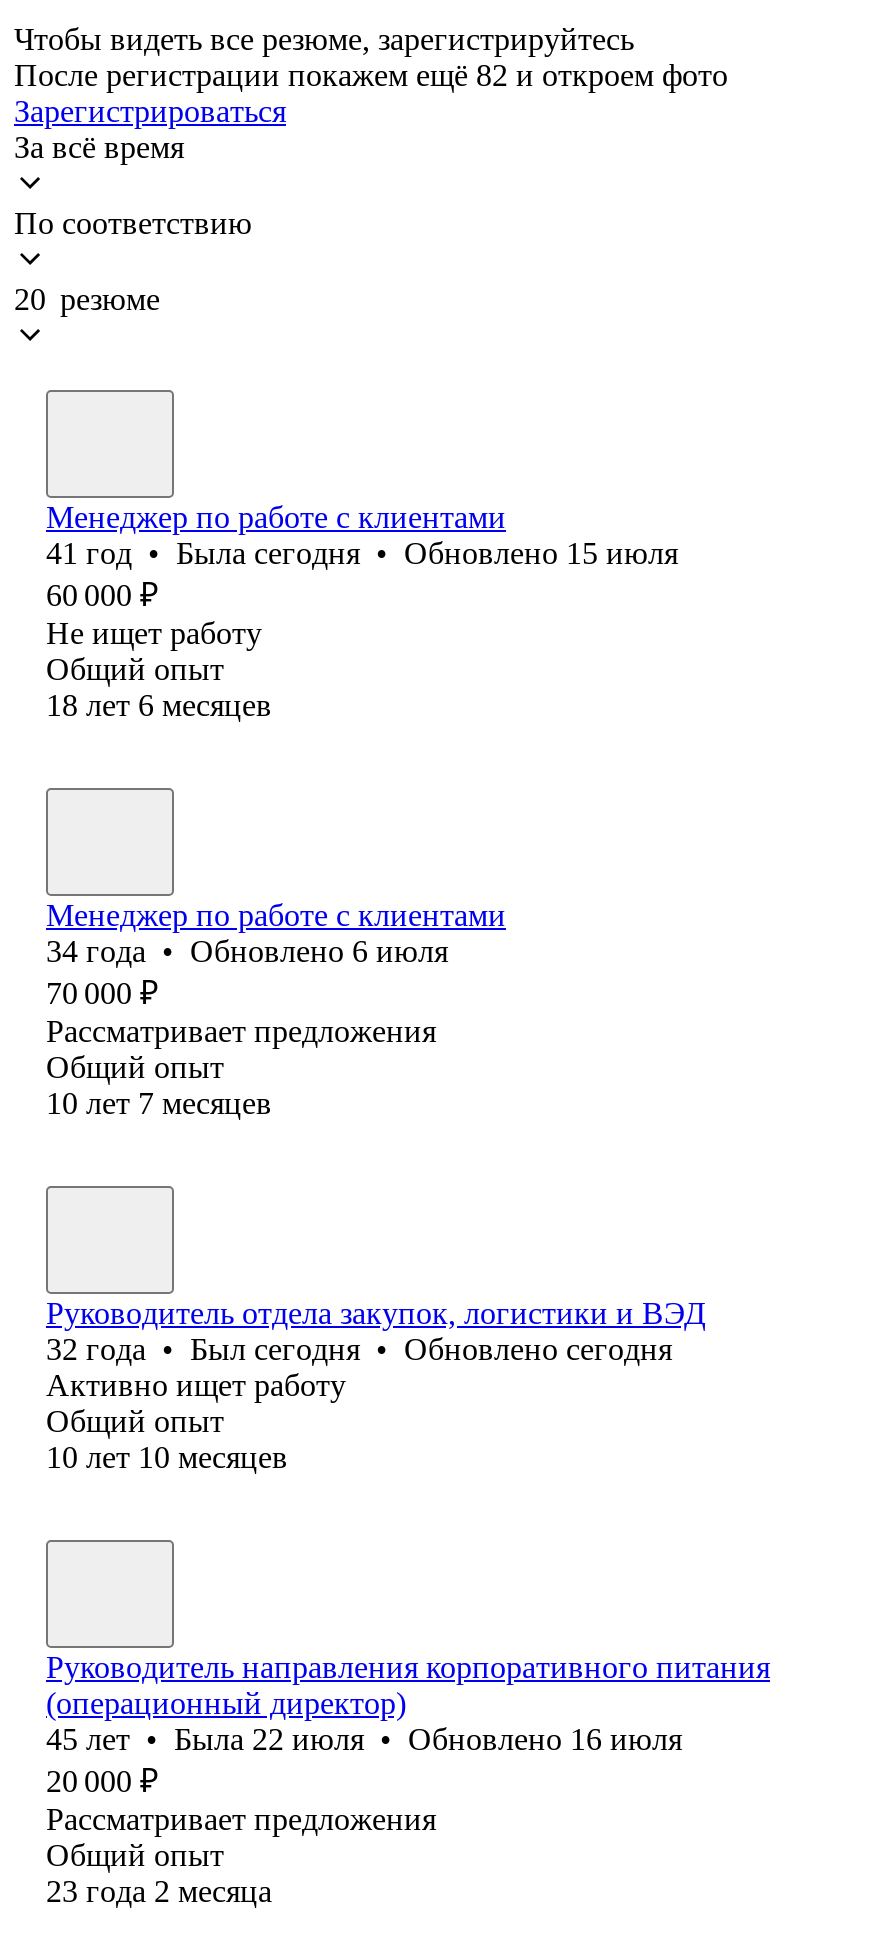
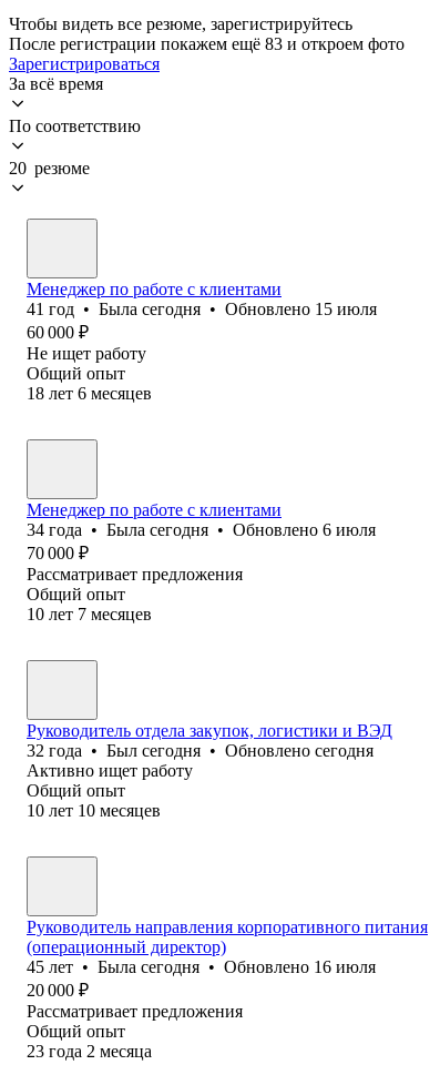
- После регистрации покажем ещё 82 и откроем фото
+ После регистрации покажем ещё 83 и откроем фото

- 34 года • Обновлено 6 июля
+ 34 года • Была сегодня • Обновлено 6 июля

- 45 лет • Была 22 июля • Обновлено 16 июля
+ 45 лет • Была сегодня • Обновлено 16 июля
